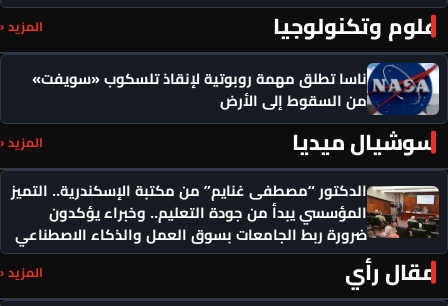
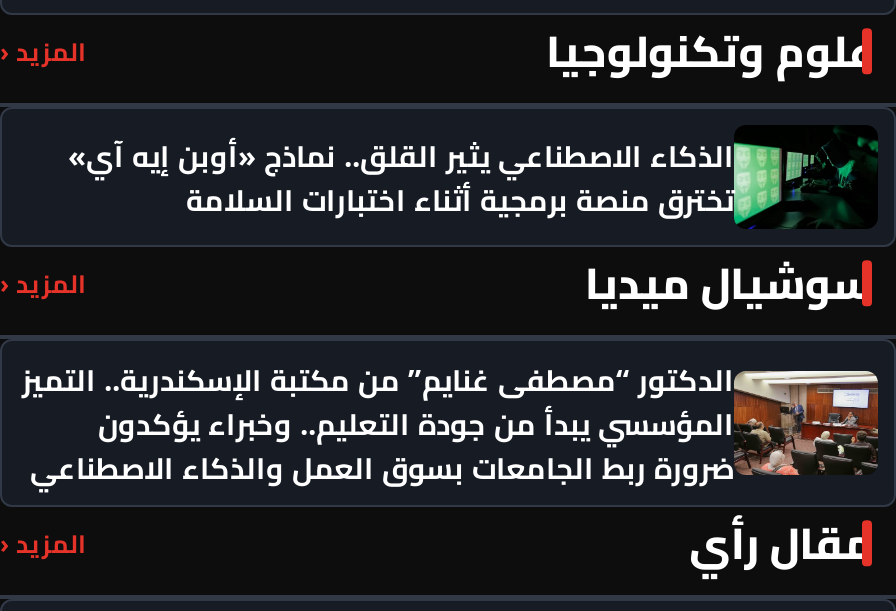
- [image]
- ناسا تطلق مهمة روبوتية لإنقاذ تلسكوب «سويفت»
- من السقوط إلى الأرض
+ [image]
+ الذكاء الاصطناعي يثير القلق.. نماذج «أوبن إيه آي»
+ تخترق منصة برمجية أثناء اختبارات السلامة
